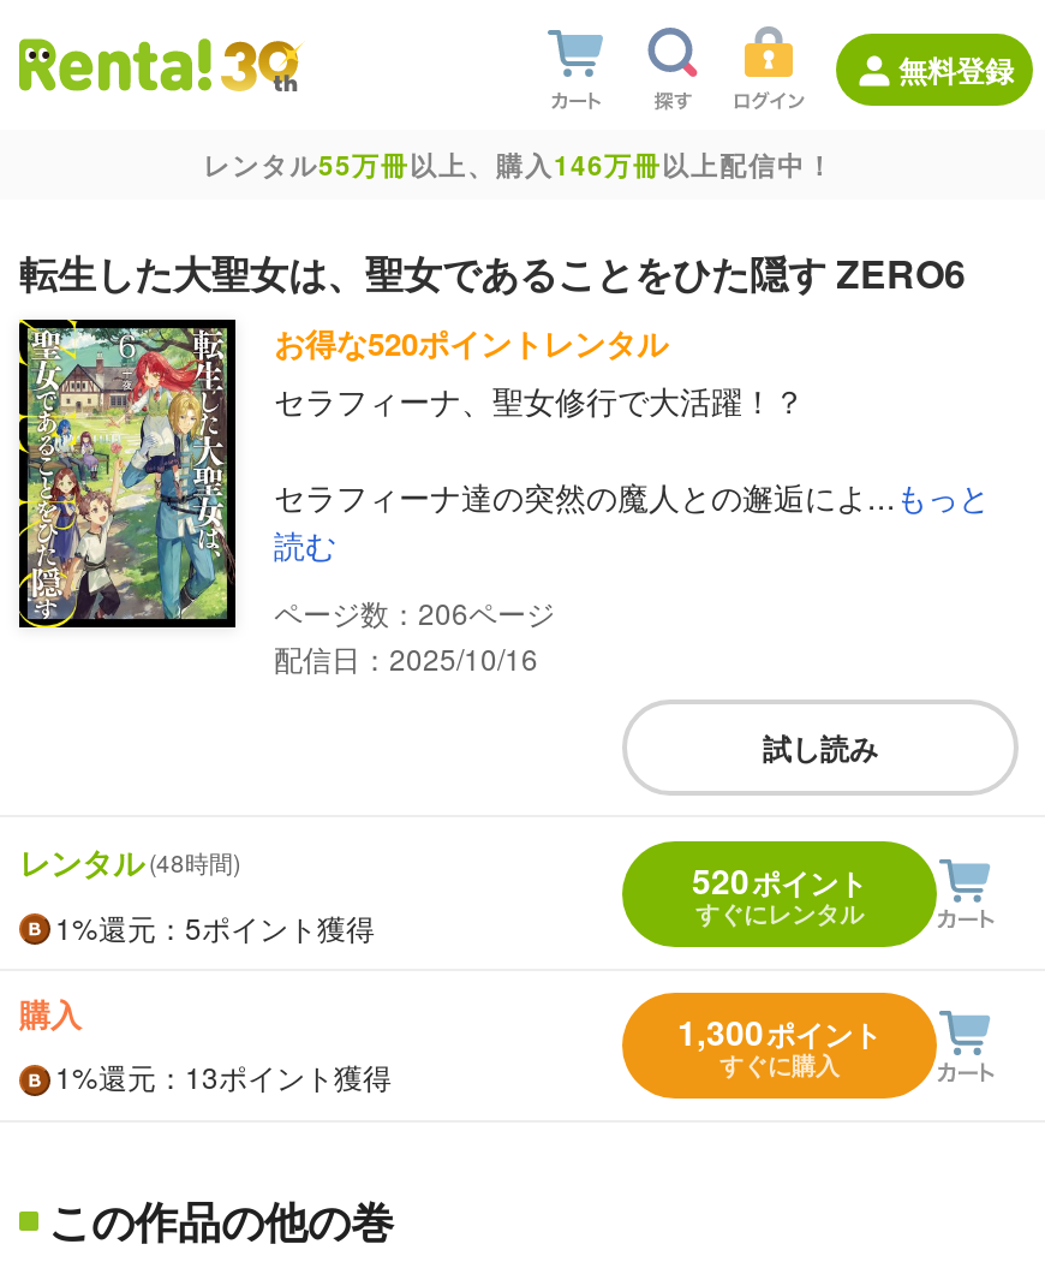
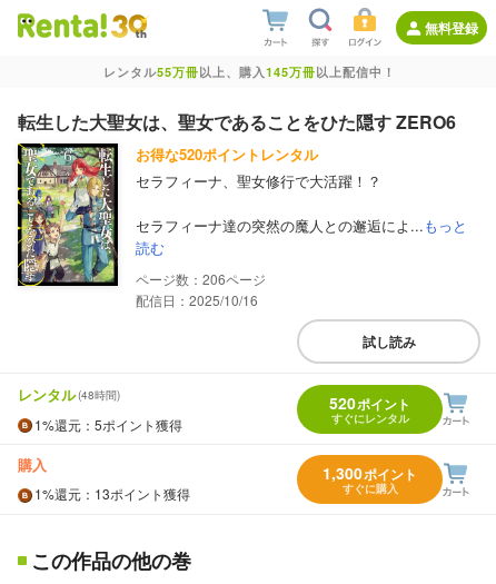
- レンタル55万冊以上、購入146万冊以上配信中！
+ レンタル55万冊以上、購入145万冊以上配信中！
